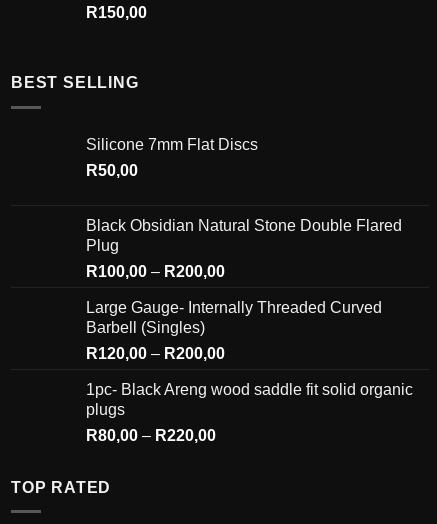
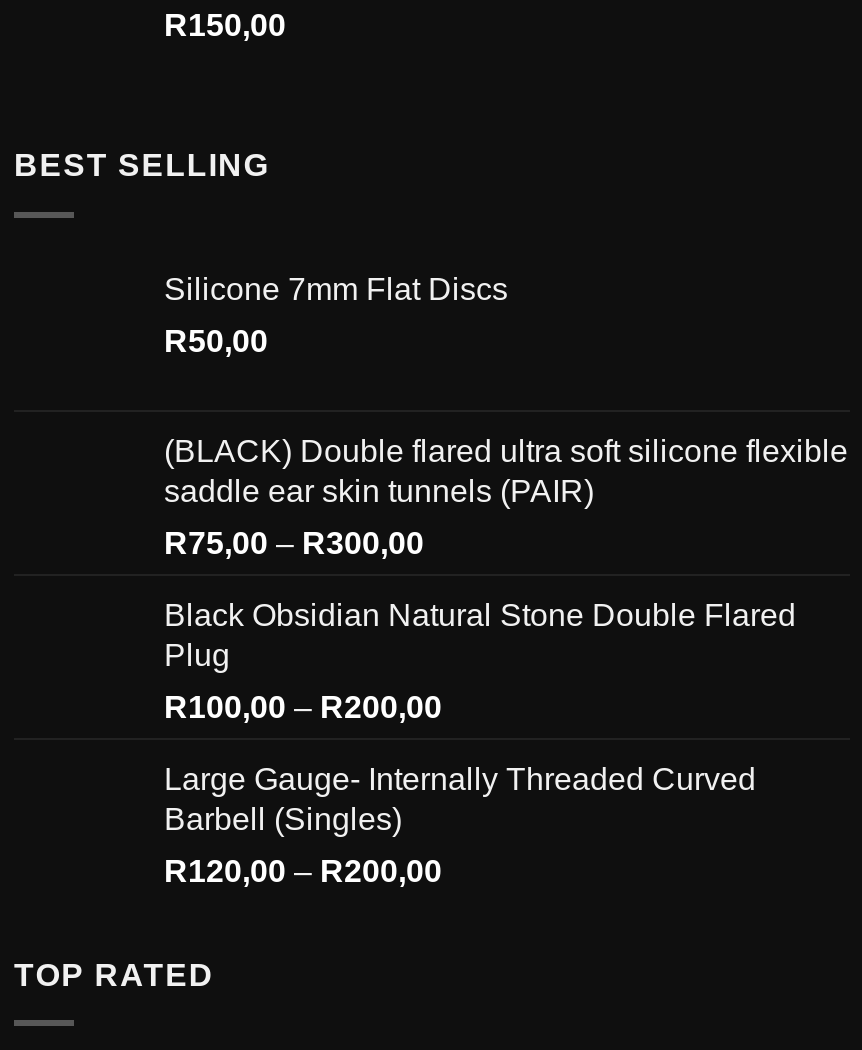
+ (BLACK) Double flared ultra soft silicone flexible
+ saddle ear skin tunnels (PAIR)
+ R75,00 – R300,00

moved down: Black Obsidian Natural Stone Double Flared | Plug | R100,00 – R200,00 | Large Gauge- Internally Threaded Curved | Barbell (Singles) | R120,00 – R200,00

- 1pc- Black Areng wood saddle fit solid organic
- plugs
- R80,00 – R220,00
